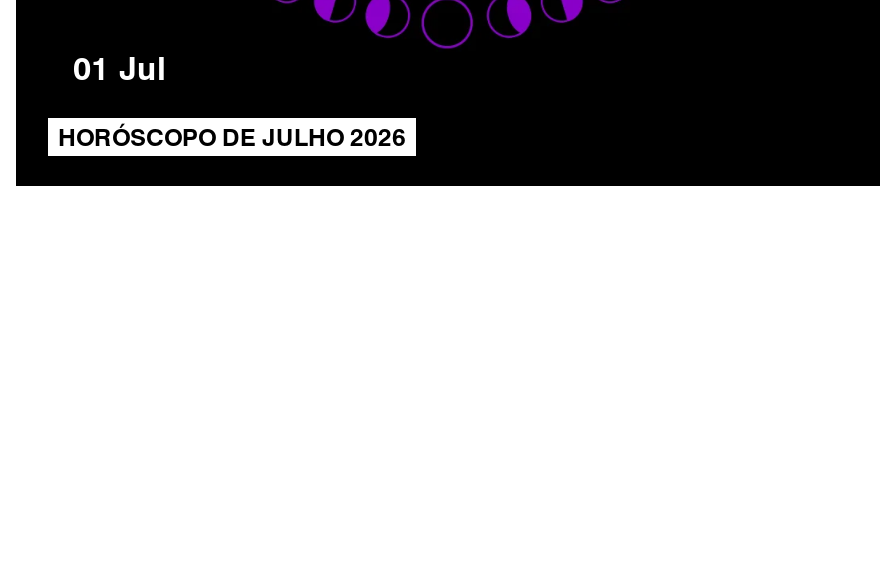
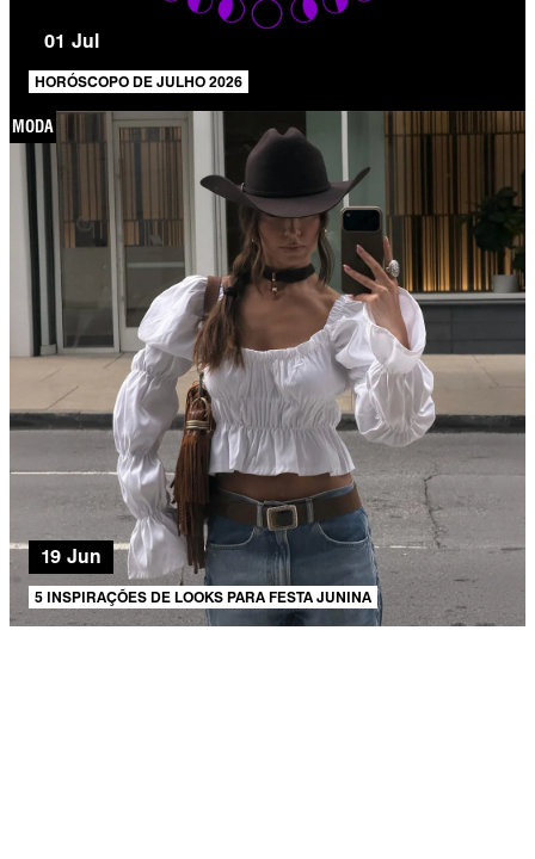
+ [image]
+ MODA

+ 19 Jun
+ 5 INSPIRAÇÕES DE LOOKS PARA FESTA JUNINA
